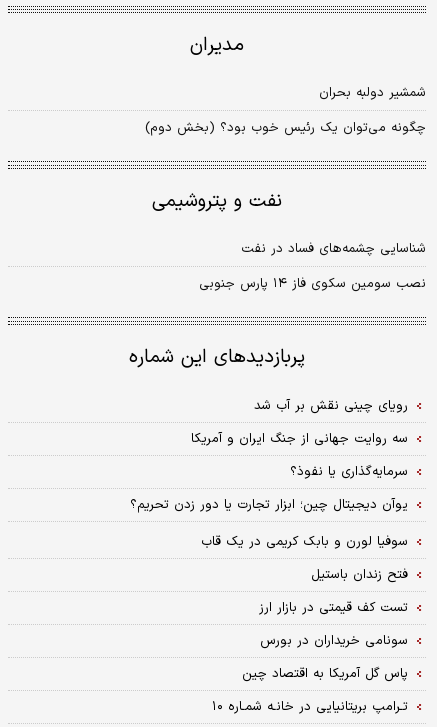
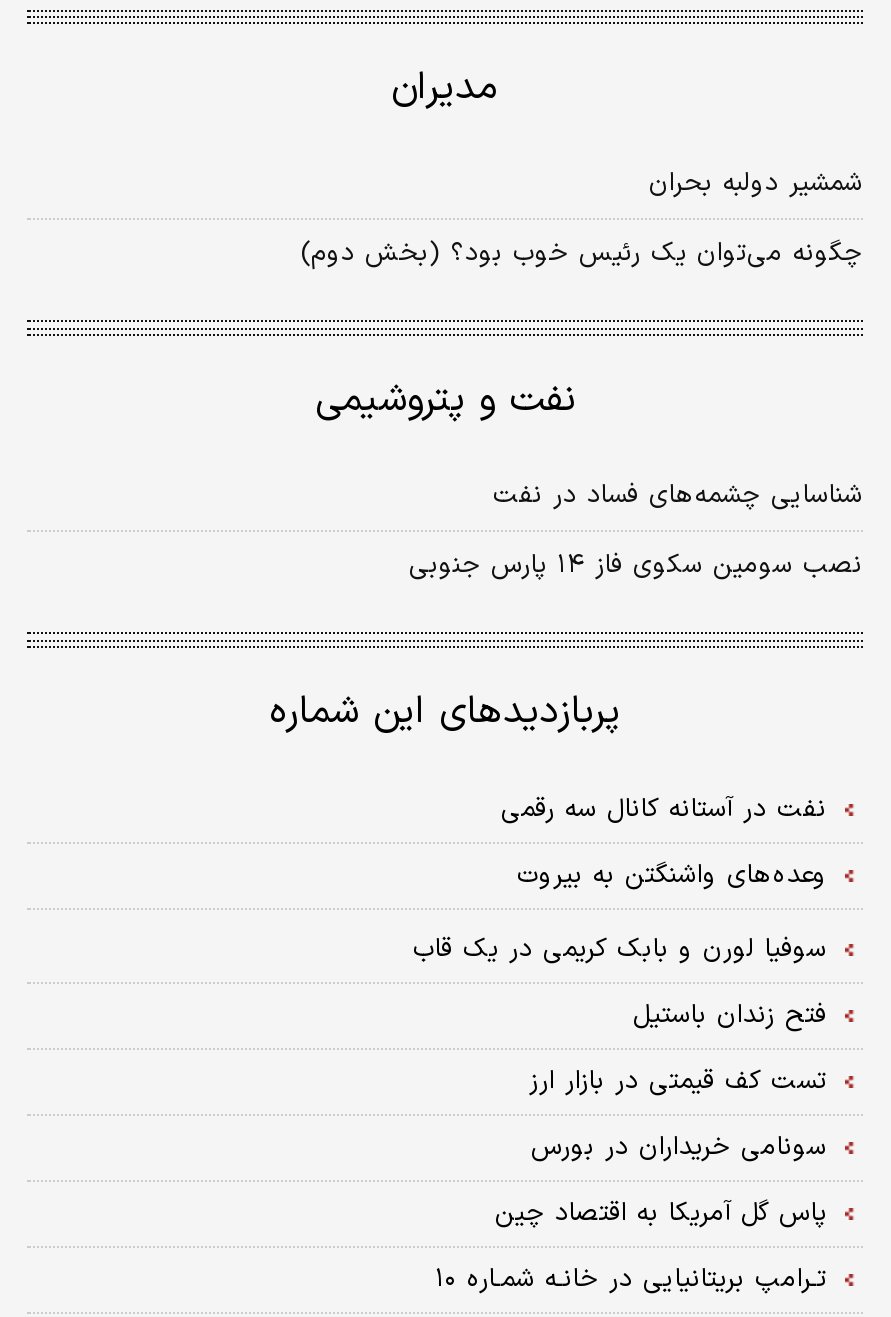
- رویای چینی نقش بر آب شد
- سه روایت جهانی از جنگ ایران و آمریکا
- سرمایه‌گذاری یا نفوذ؟
- یوآن دیجیتال چین؛ ابزار تجارت یا دور زدن تحریم؟
+ نفت در آستانه کانال سه‌ رقمی
+ وعده‌های واشنگتن به بیروت
